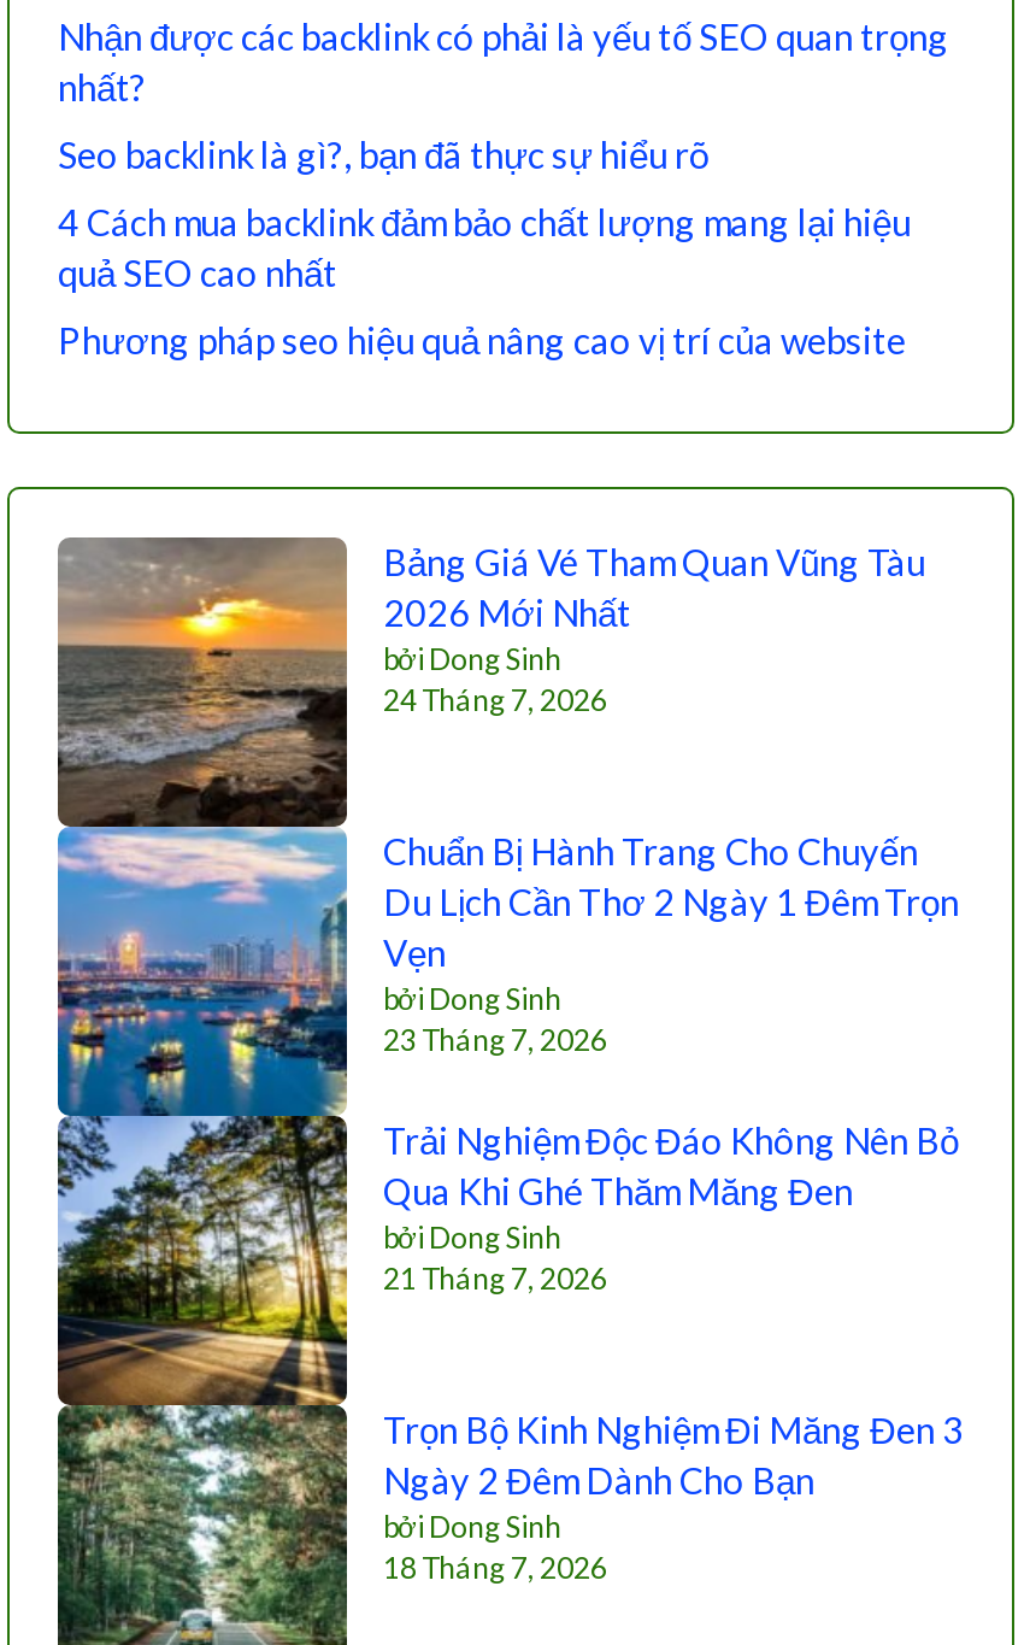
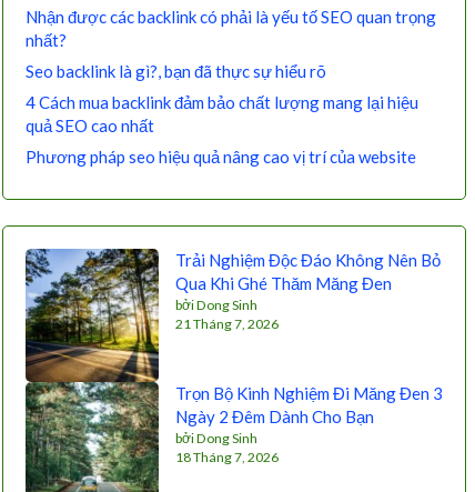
- [image]
- Bảng Giá Vé Tham Quan Vũng Tàu
- 2026 Mới Nhất
- bởi Dong Sinh
- 24 Tháng 7, 2026

- Chuẩn Bị Hành Trang Cho Chuyến
- Du Lịch Cần Thơ 2 Ngày 1 Đêm Trọn
- Vẹn
- bởi Dong Sinh
- 23 Tháng 7, 2026
